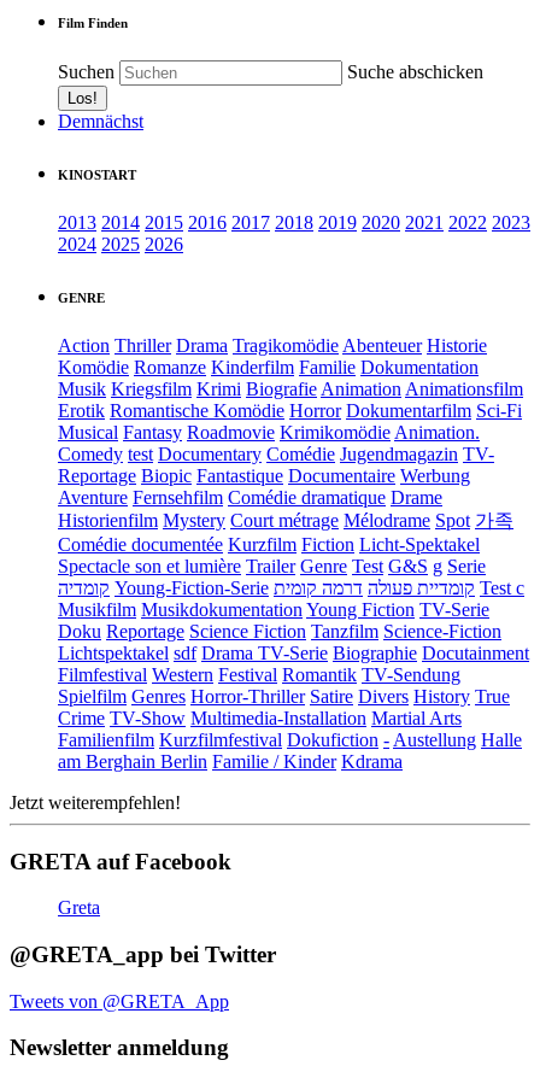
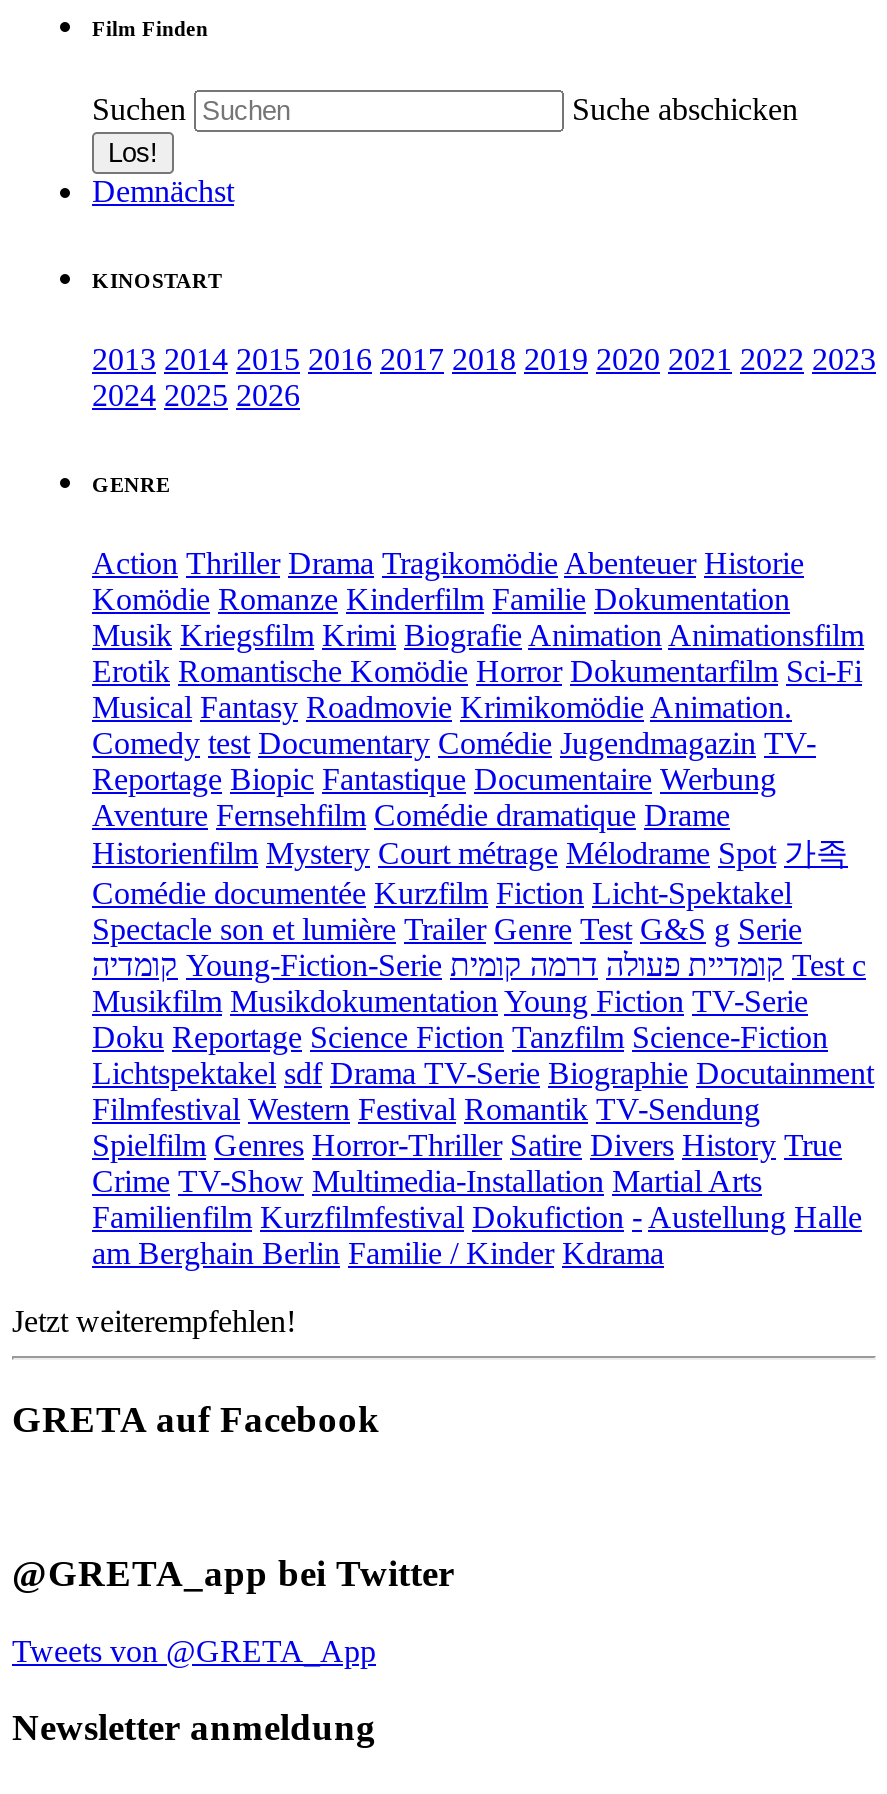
- Greta
